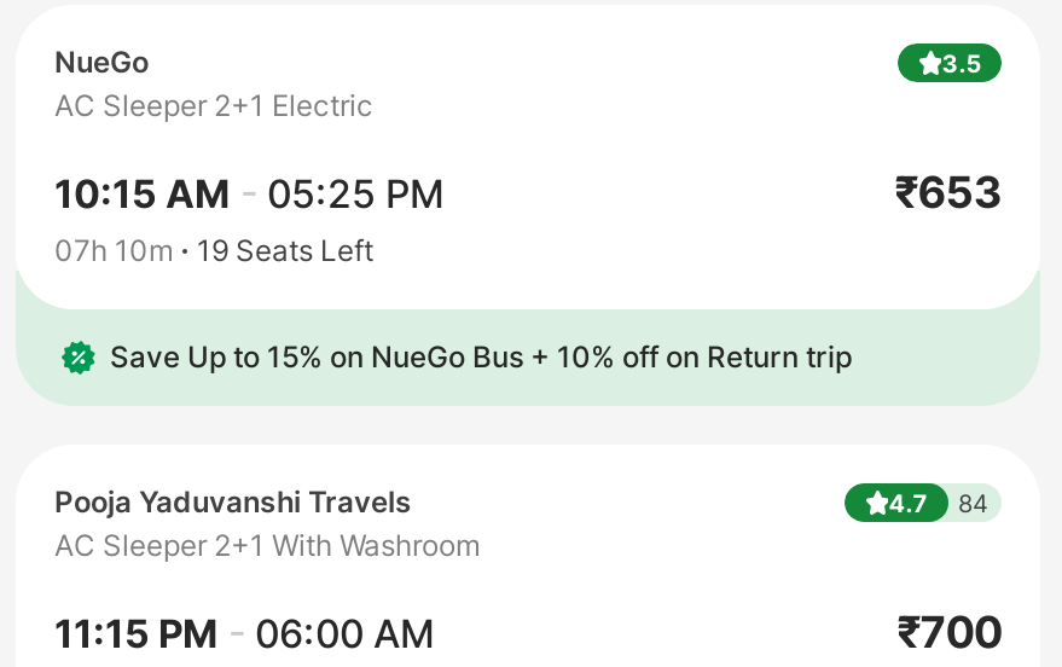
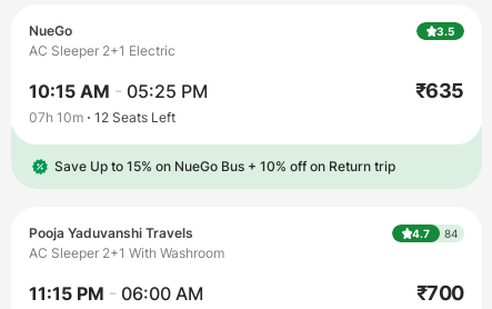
- ₹653
+ ₹635

- 07h 10m 19 Seats Left
+ 07h 10m 12 Seats Left
